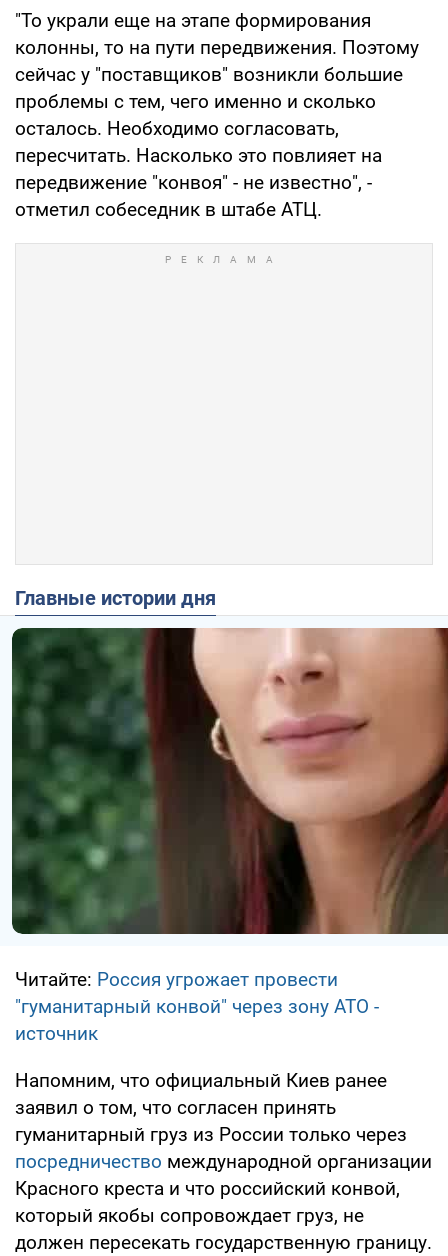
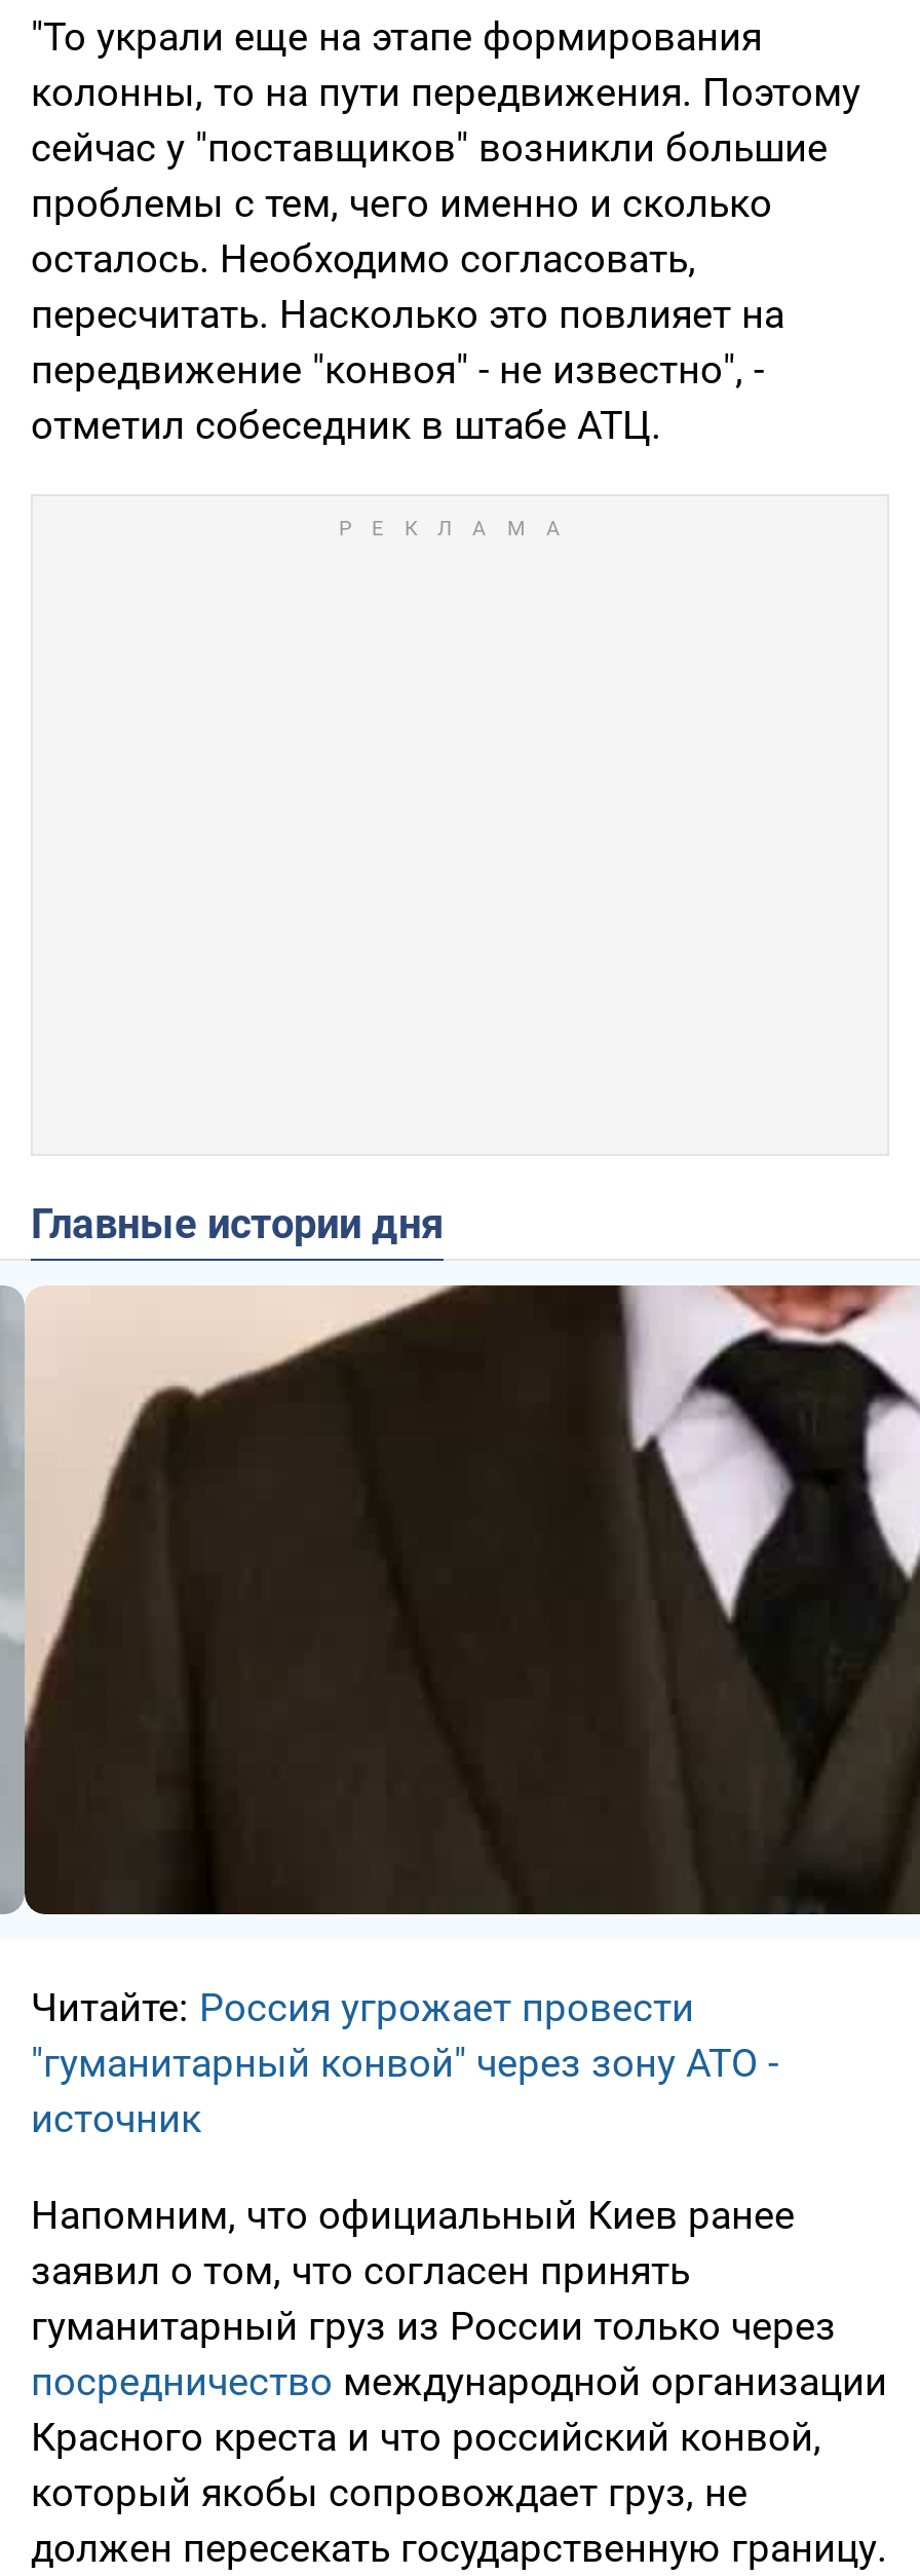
- [image]
+ [image]
